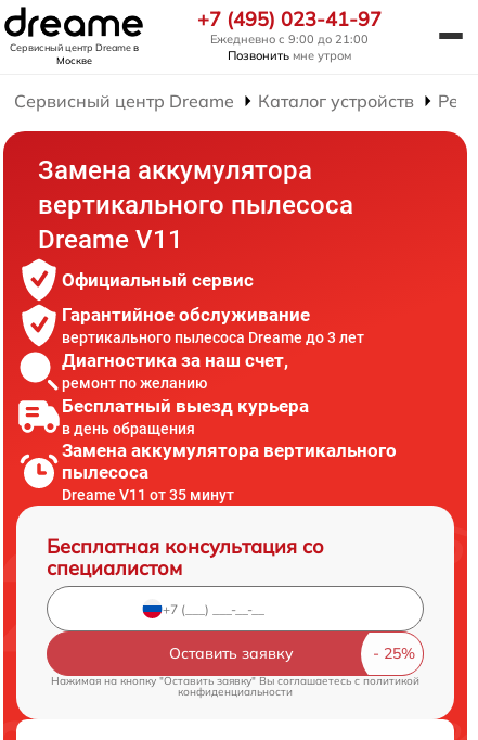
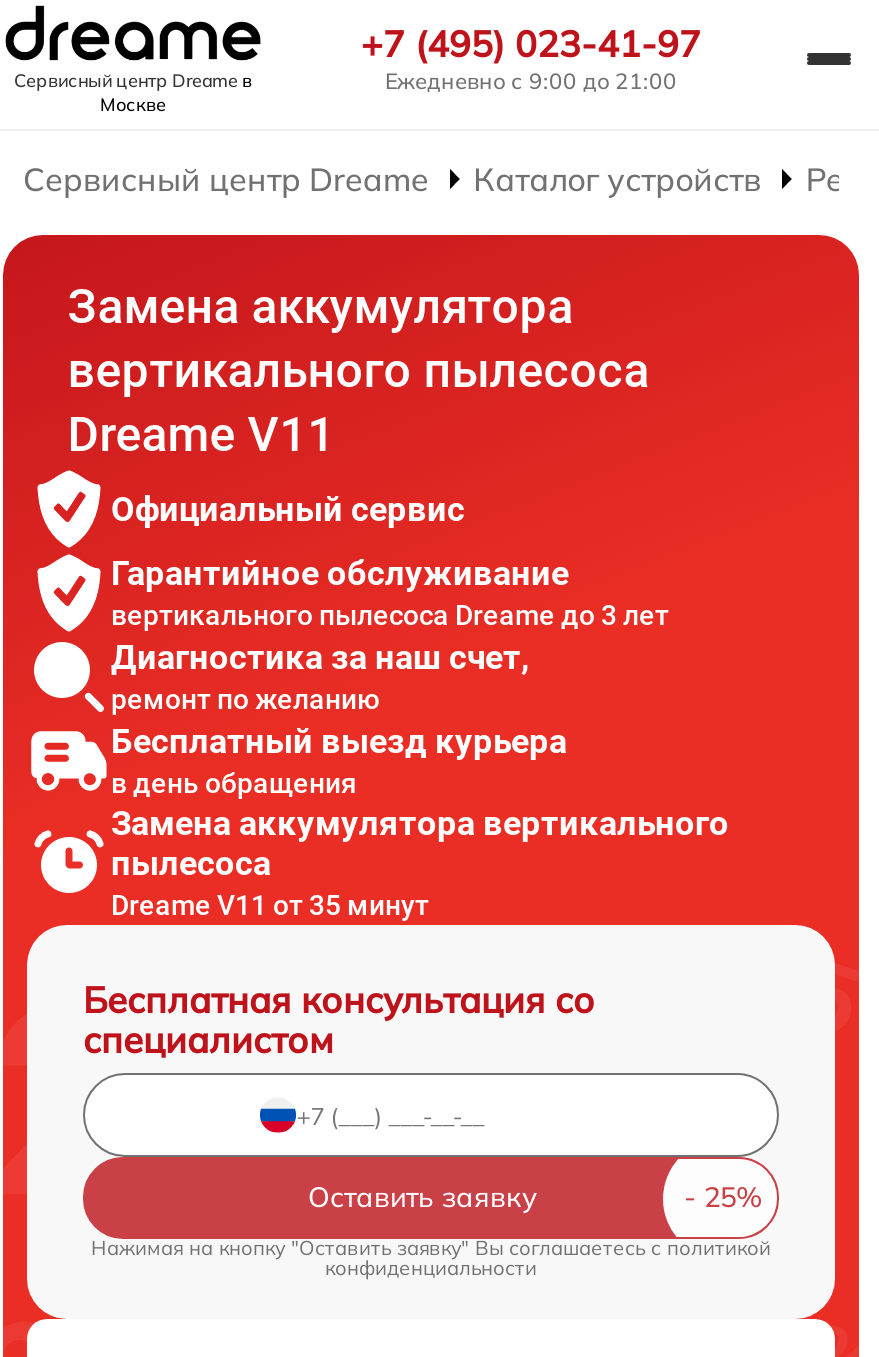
- Позвонить мне утром
